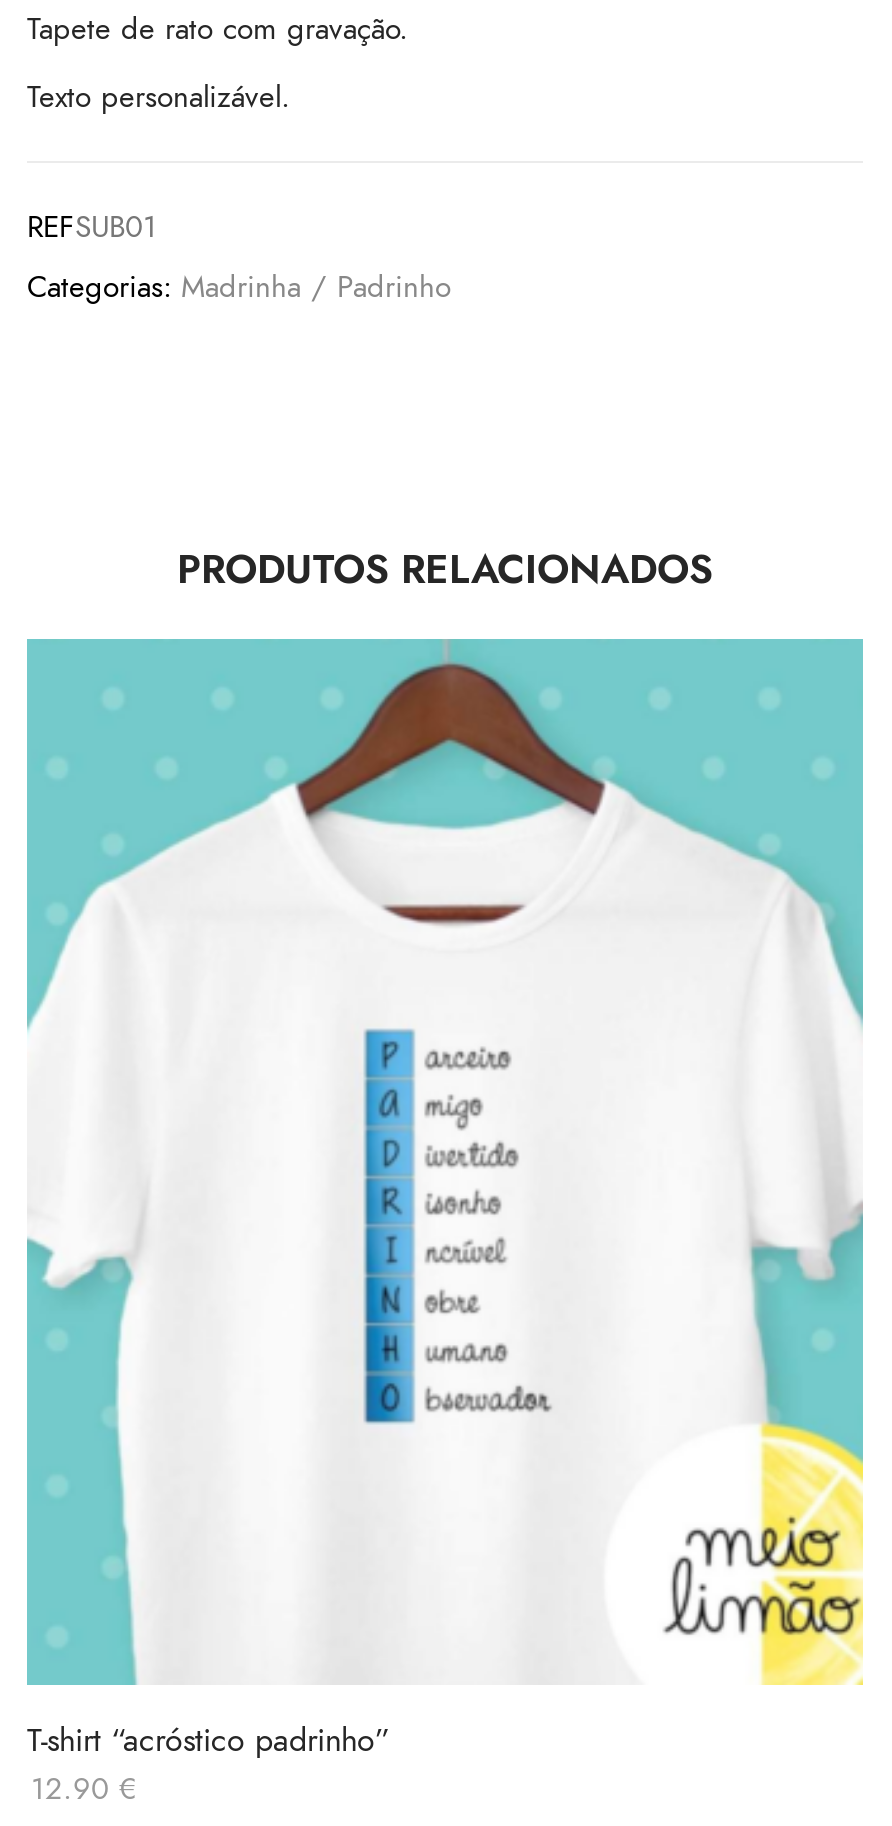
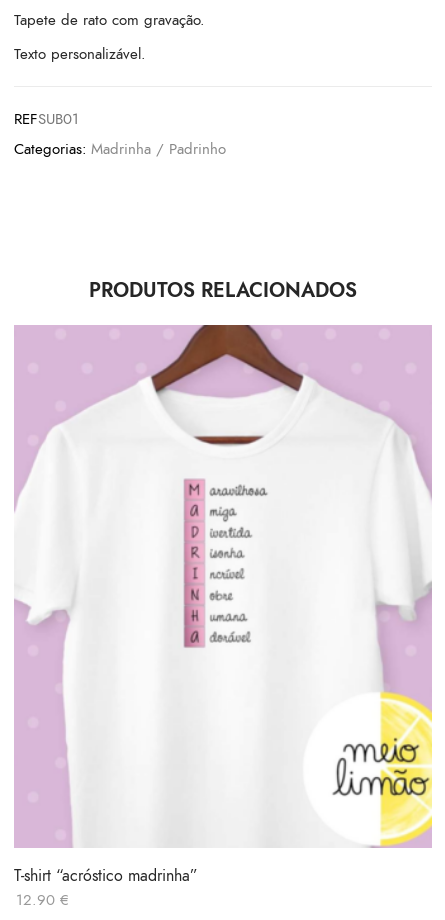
- [image]
- T-shirt “acróstico padrinho”
+ [image]
+ T-shirt “acróstico madrinha”
